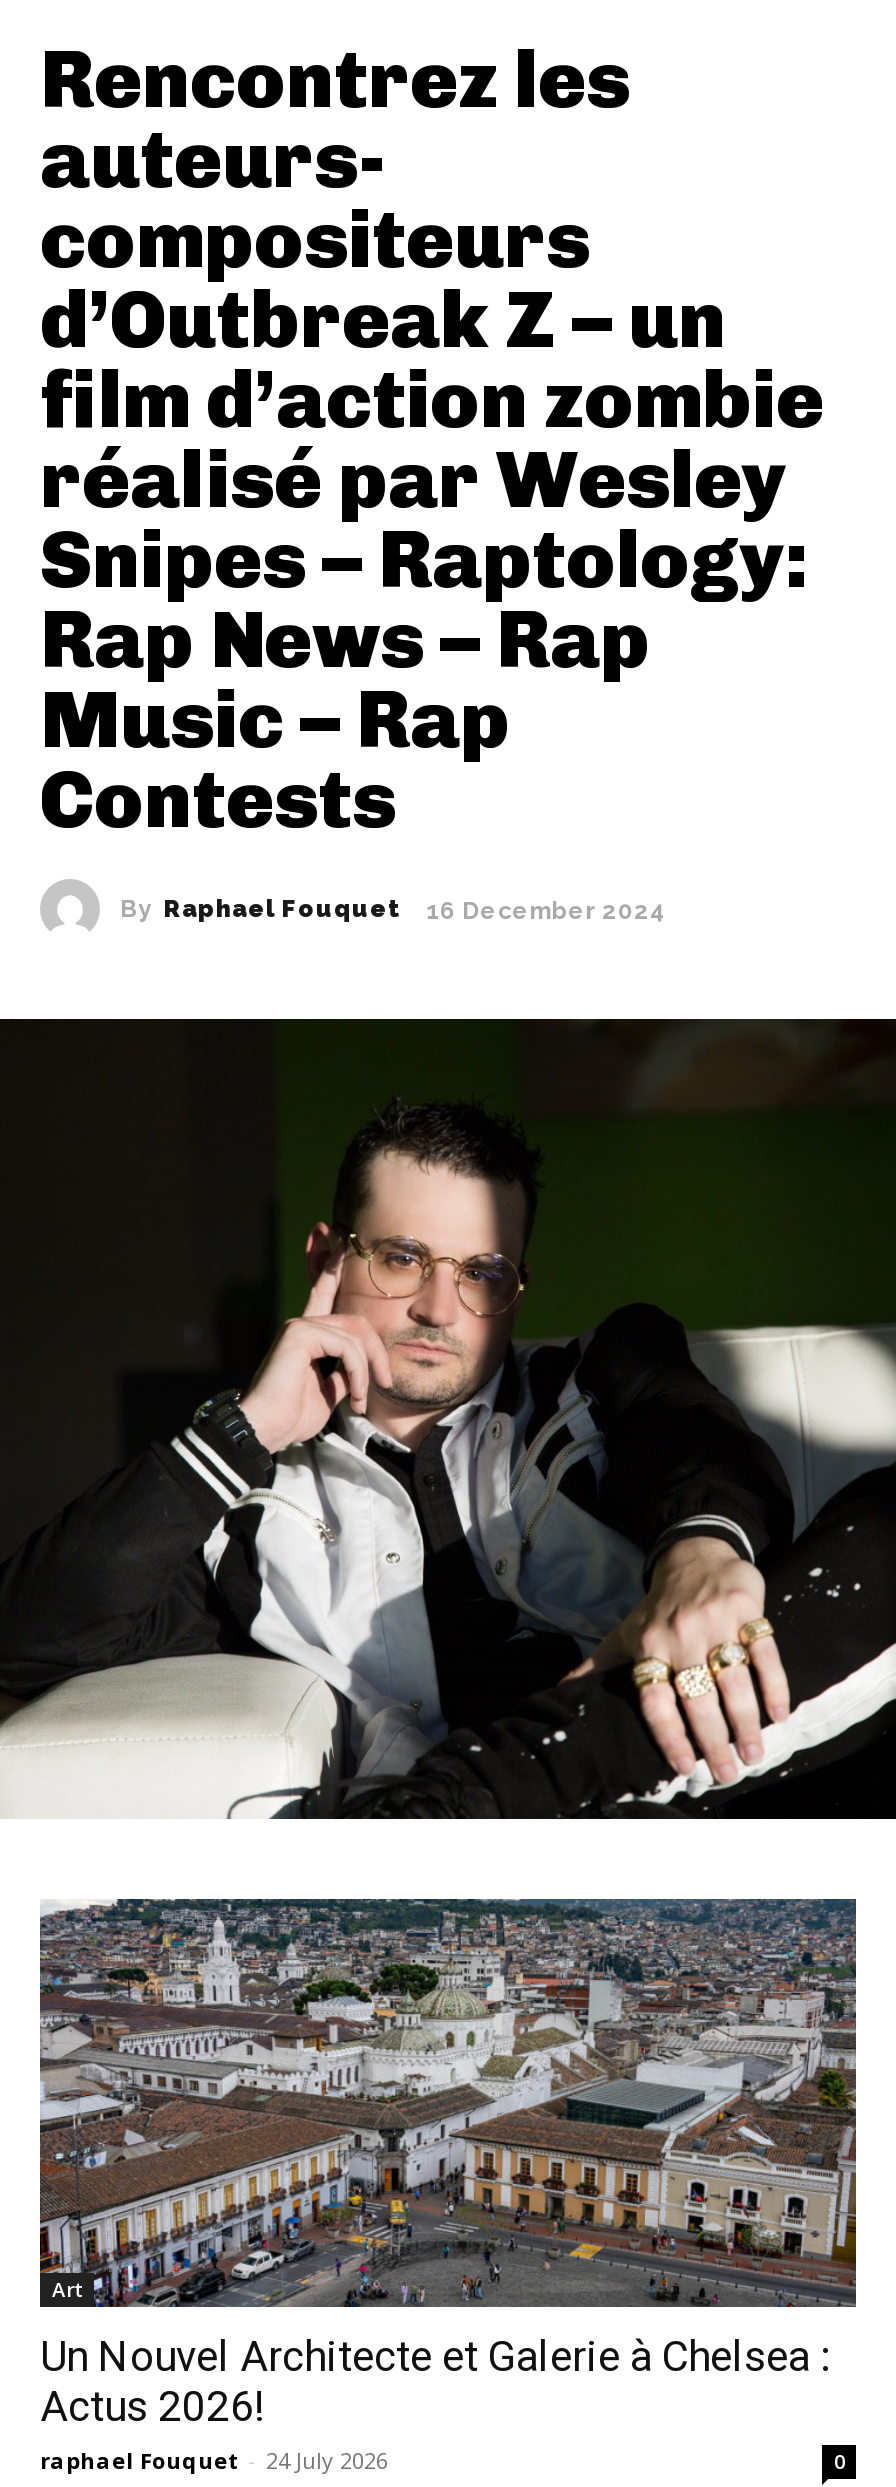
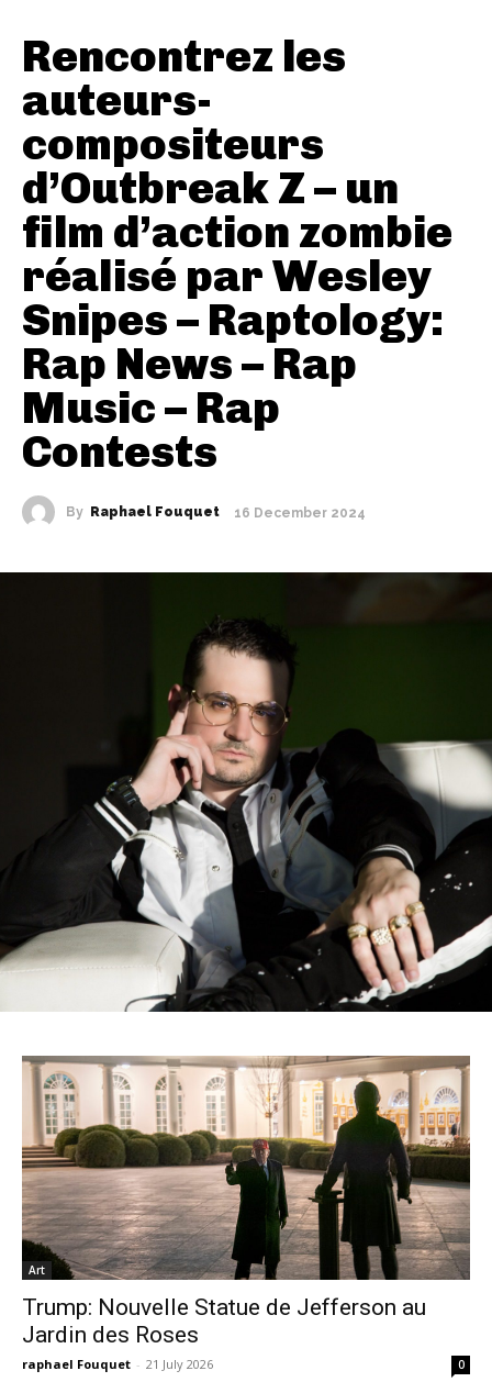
- [image]
- Un Nouvel Architecte et Galerie à Chelsea :
- Actus 2026!
- raphael Fouquet - 24 July 2026
+ [image]
+ Trump: Nouvelle Statue de Jefferson au
+ Jardin des Roses
+ raphael Fouquet - 21 July 2026
